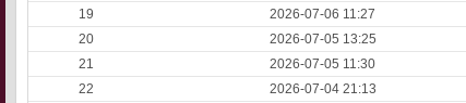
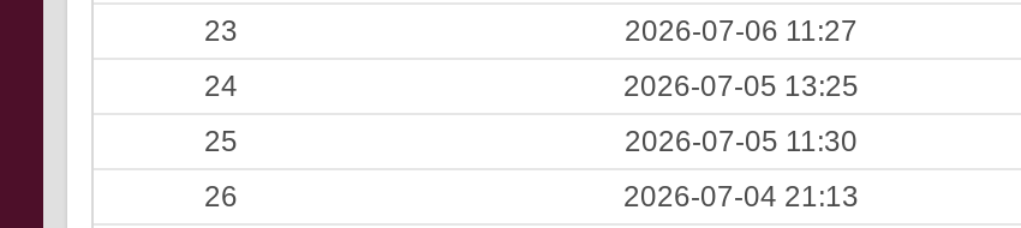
- 19
+ 23

- 20
+ 24

- 21
+ 25

- 22
+ 26
